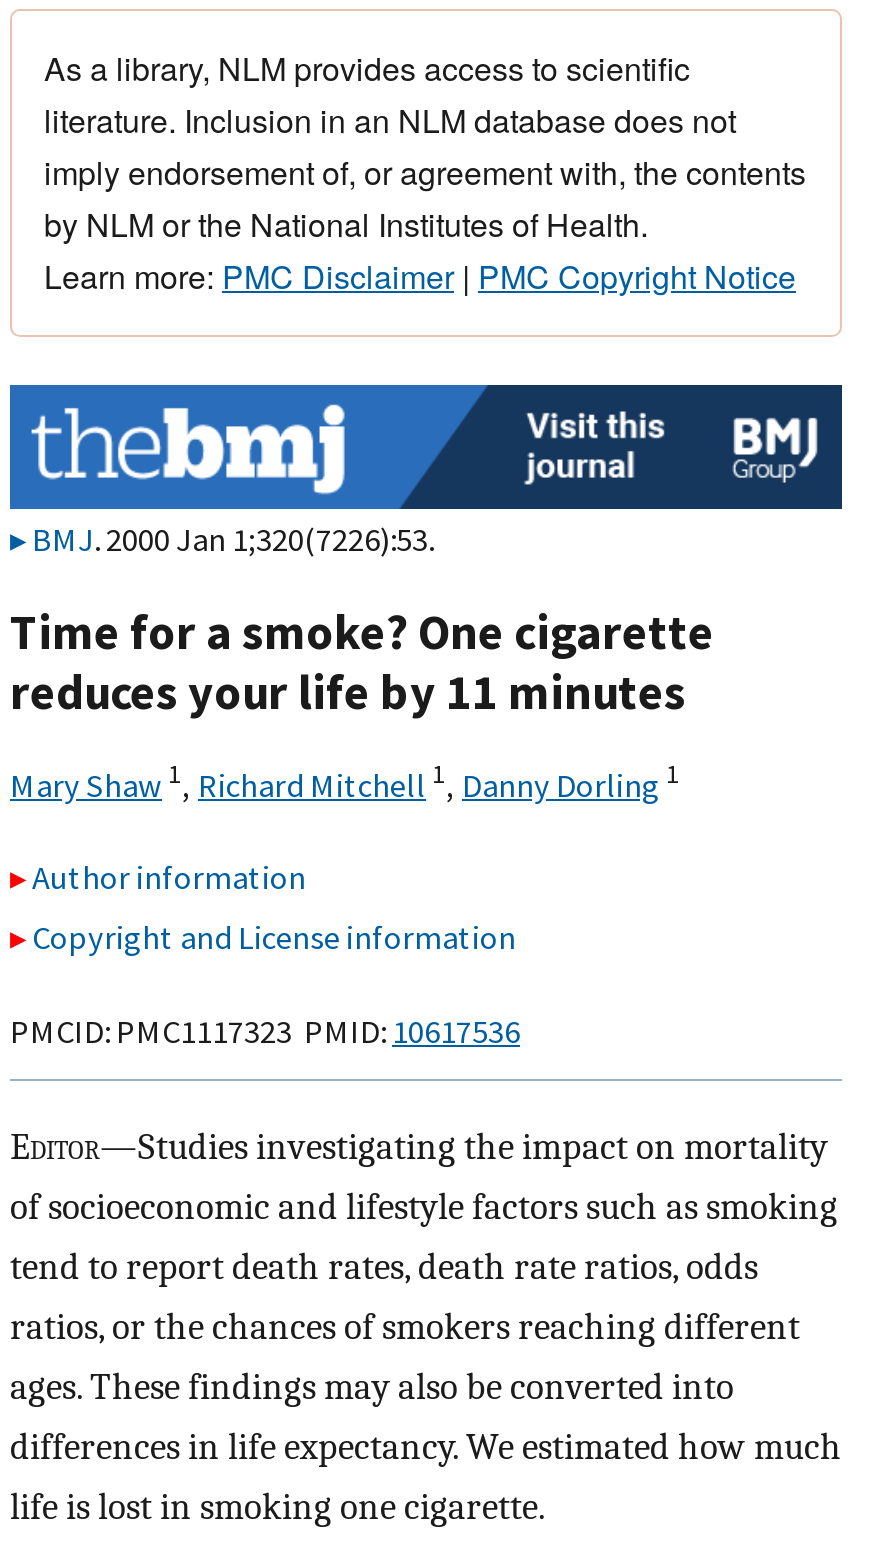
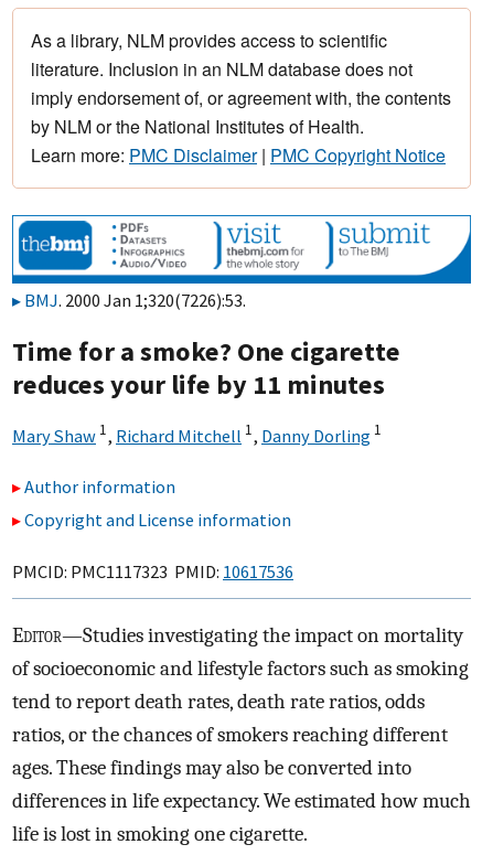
- [image]
+ [image]
